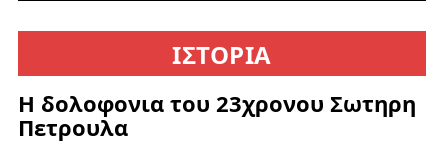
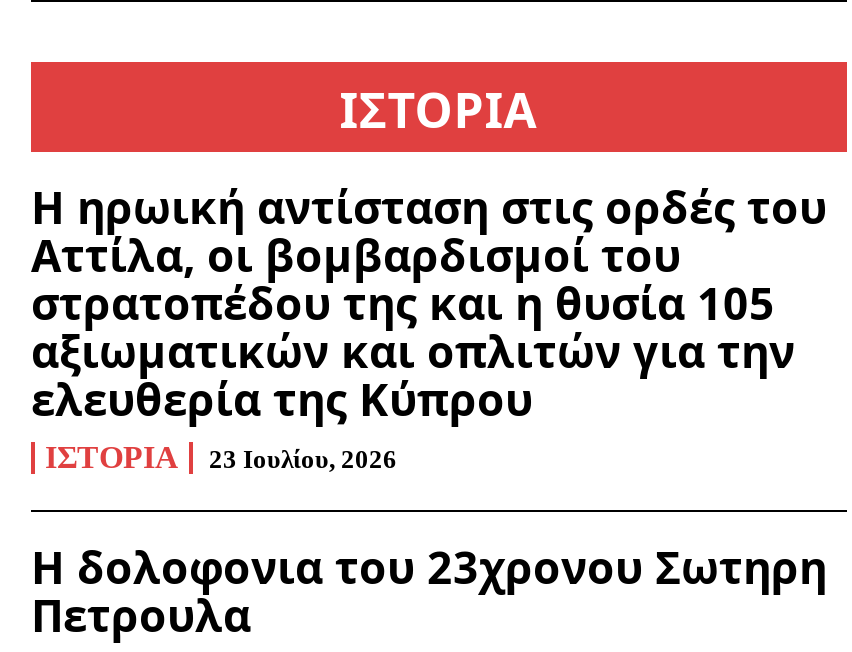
+ Η ηρωική αντίσταση στις ορδές του
+ Αττίλα, οι βομβαρδισμοί του
+ στρατοπέδου της και η θυσία 105
+ αξιωματικών και οπλιτών για την
+ ελευθερία της Κύπρου
+ ΙΣΤΟΡΊΑ
+ 23 Ιουλίου, 2026
